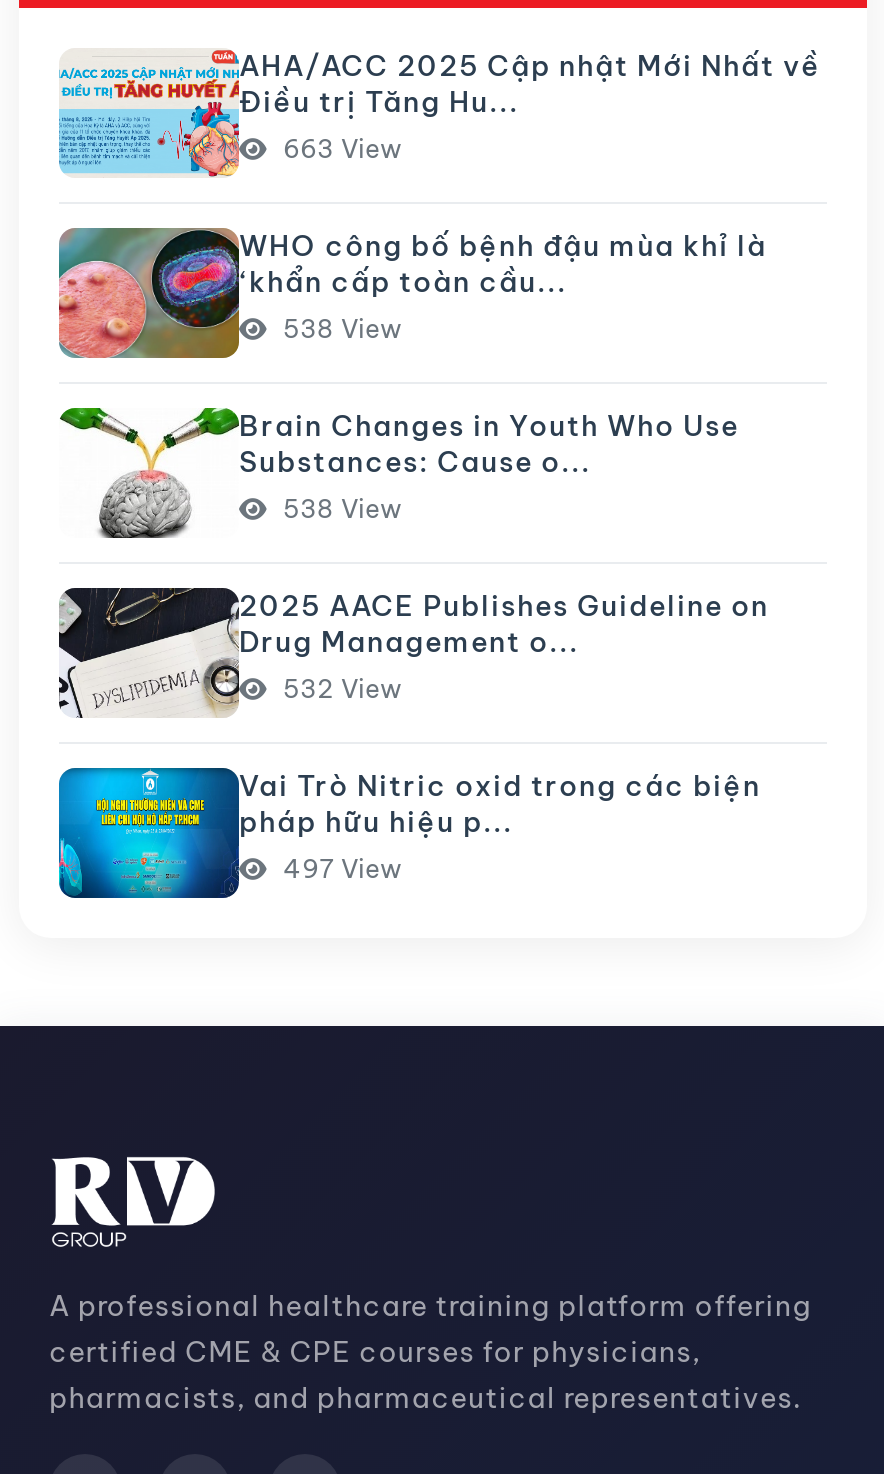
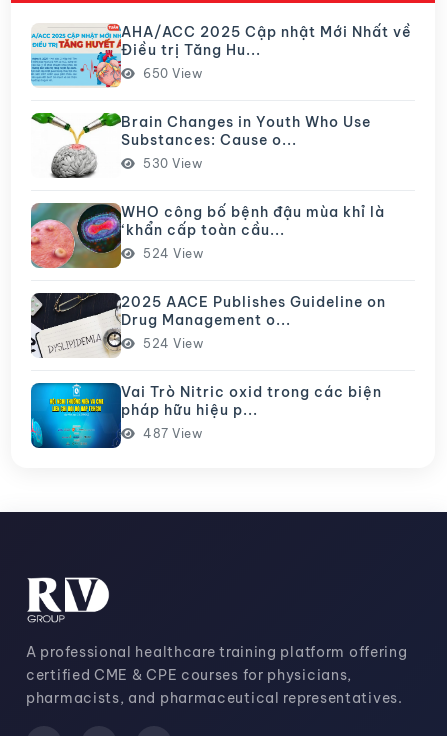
- 663 View
- 538 View
+ 650 View

moved down: [image] | WHO công bố bệnh đậu mùa khỉ là | ‘khẩn cấp toàn cầu...

moved up: [image] | Brain Changes in Youth Who Use | Substances: Cause o...

- 538 View
+ 530 View
+ 524 View

- 532 View
+ 524 View

- 497 View
+ 487 View
